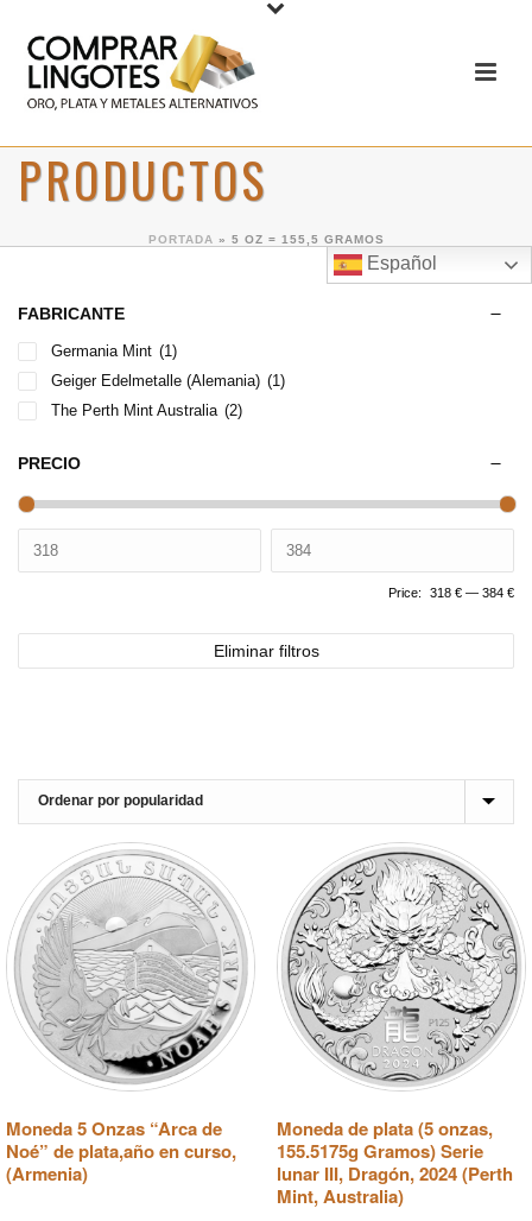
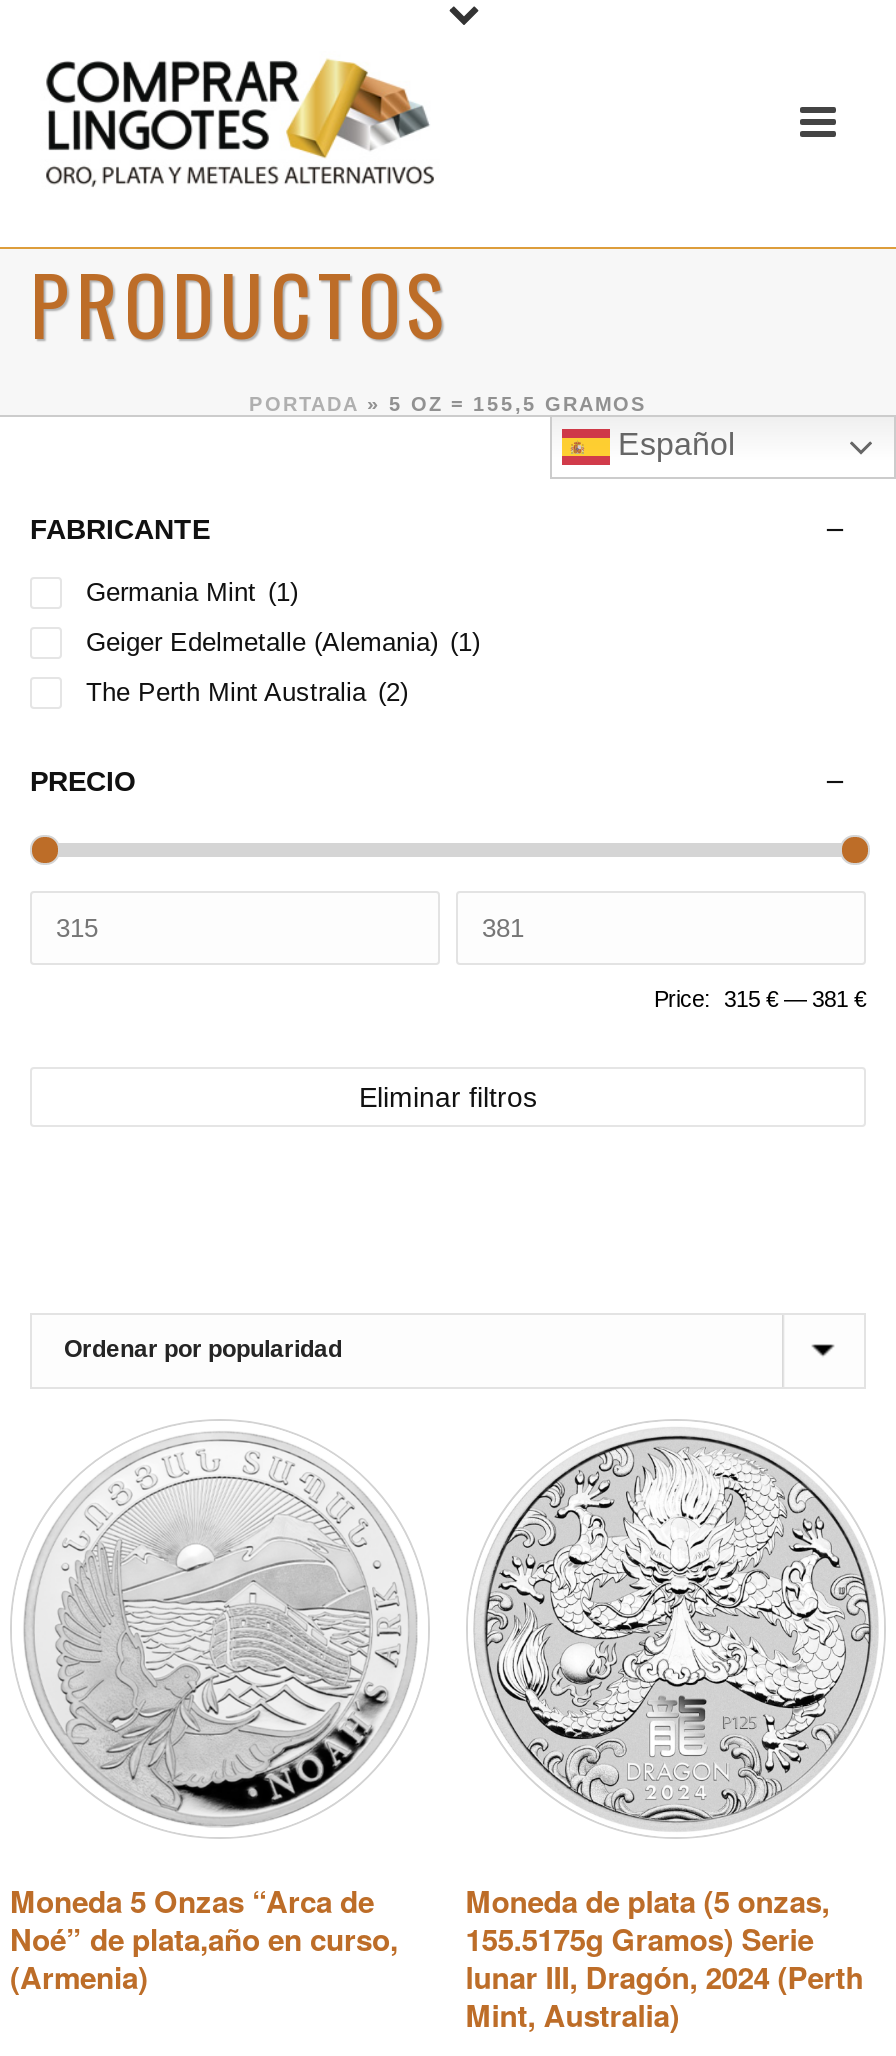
- Price: 318 €— 384 €
+ Price: 315 €— 381 €
